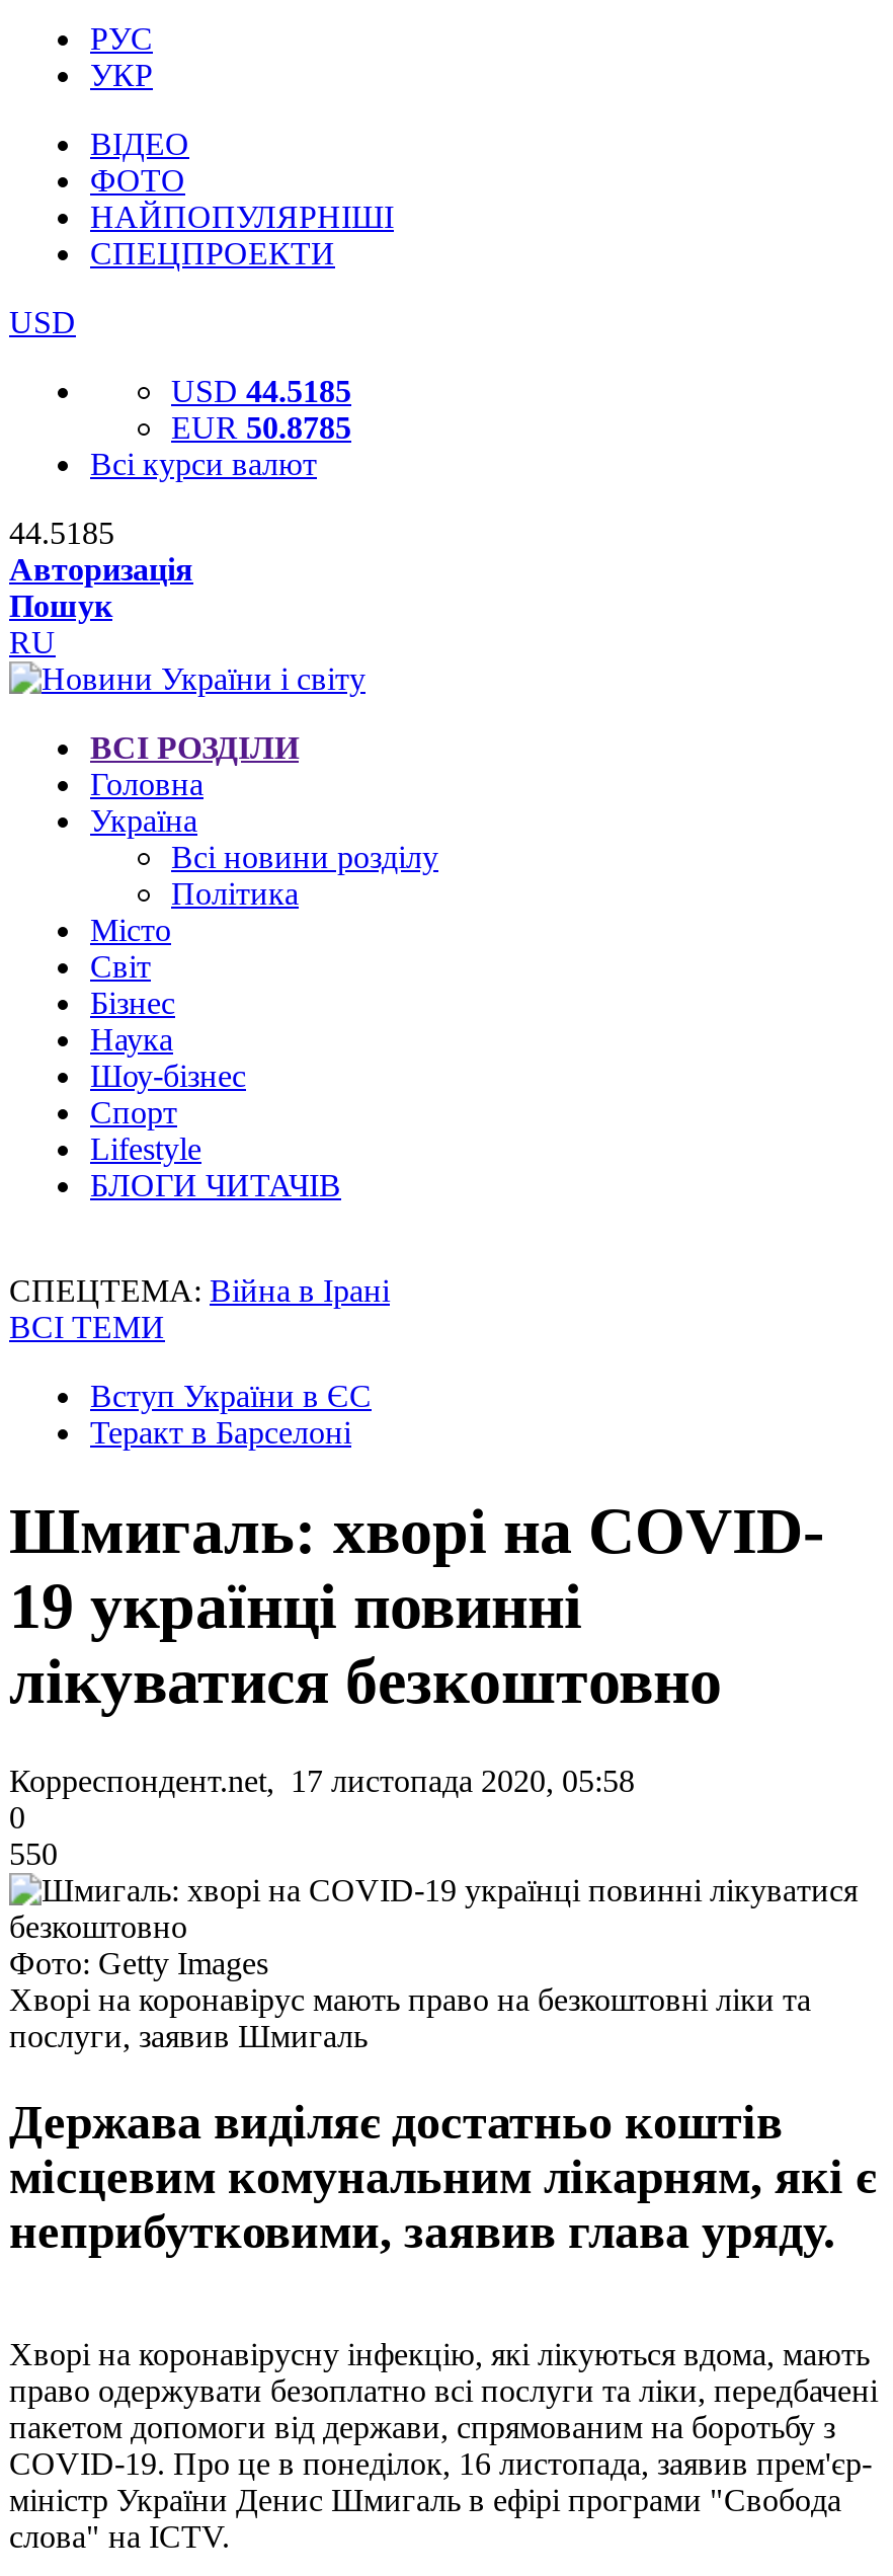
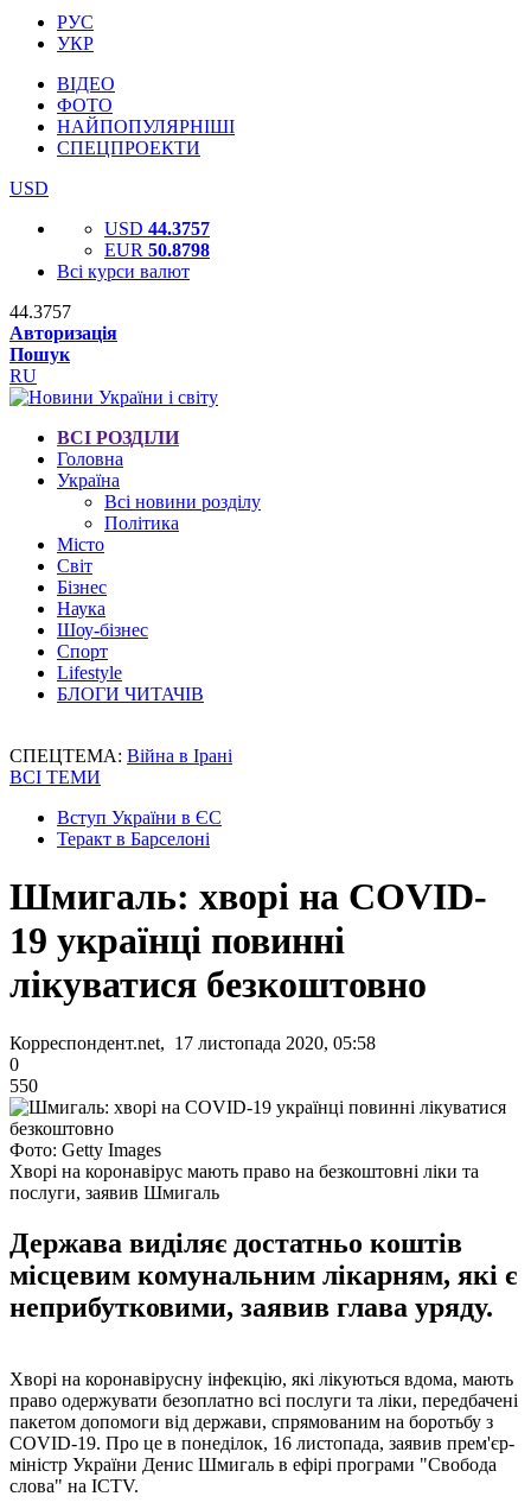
- USD 44.5185
+ USD 44.3757

- EUR 50.8785
+ EUR 50.8798

- 44.5185
+ 44.3757
